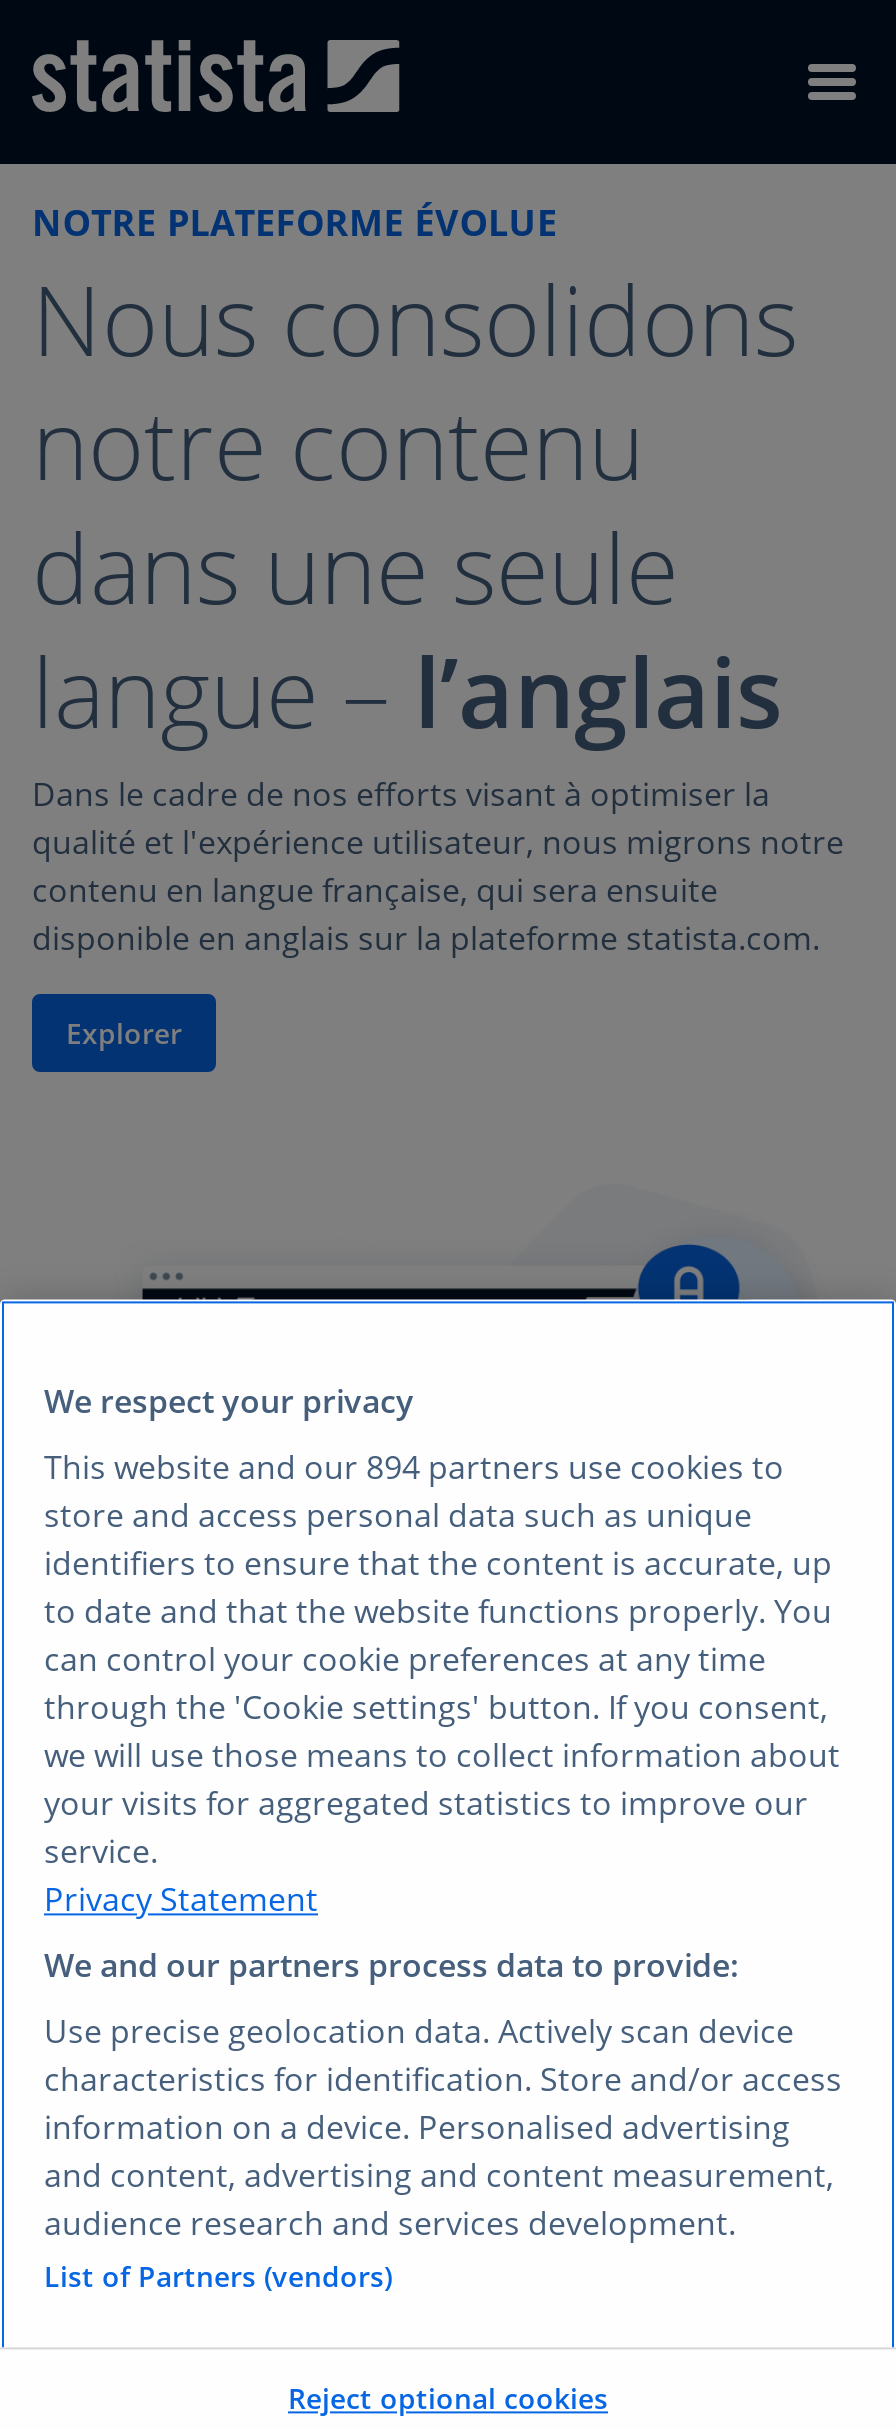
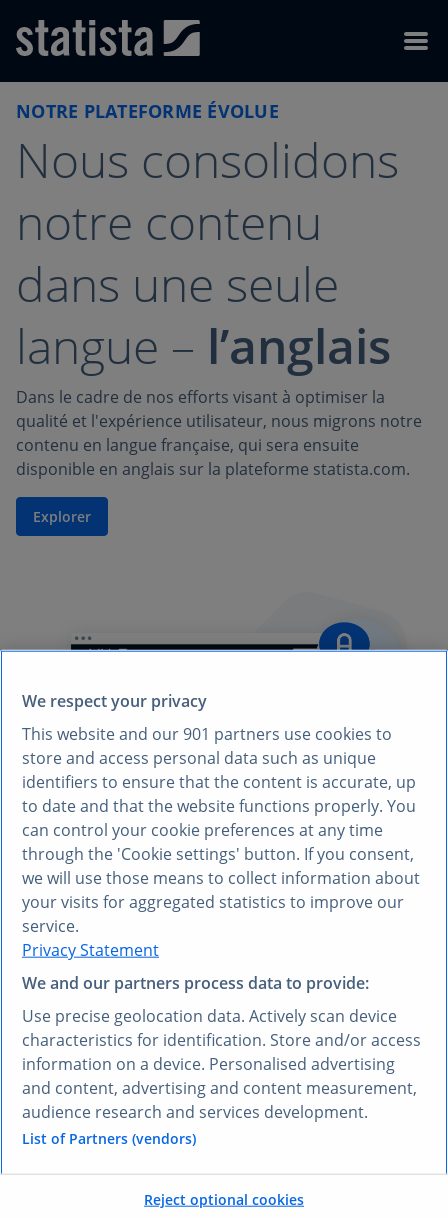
- This website and our 894 partners use cookies to
+ This website and our 901 partners use cookies to
